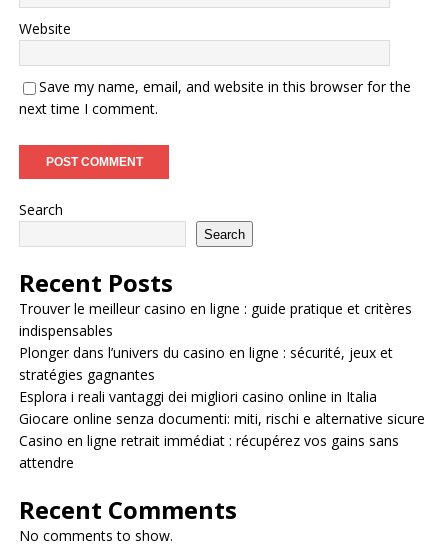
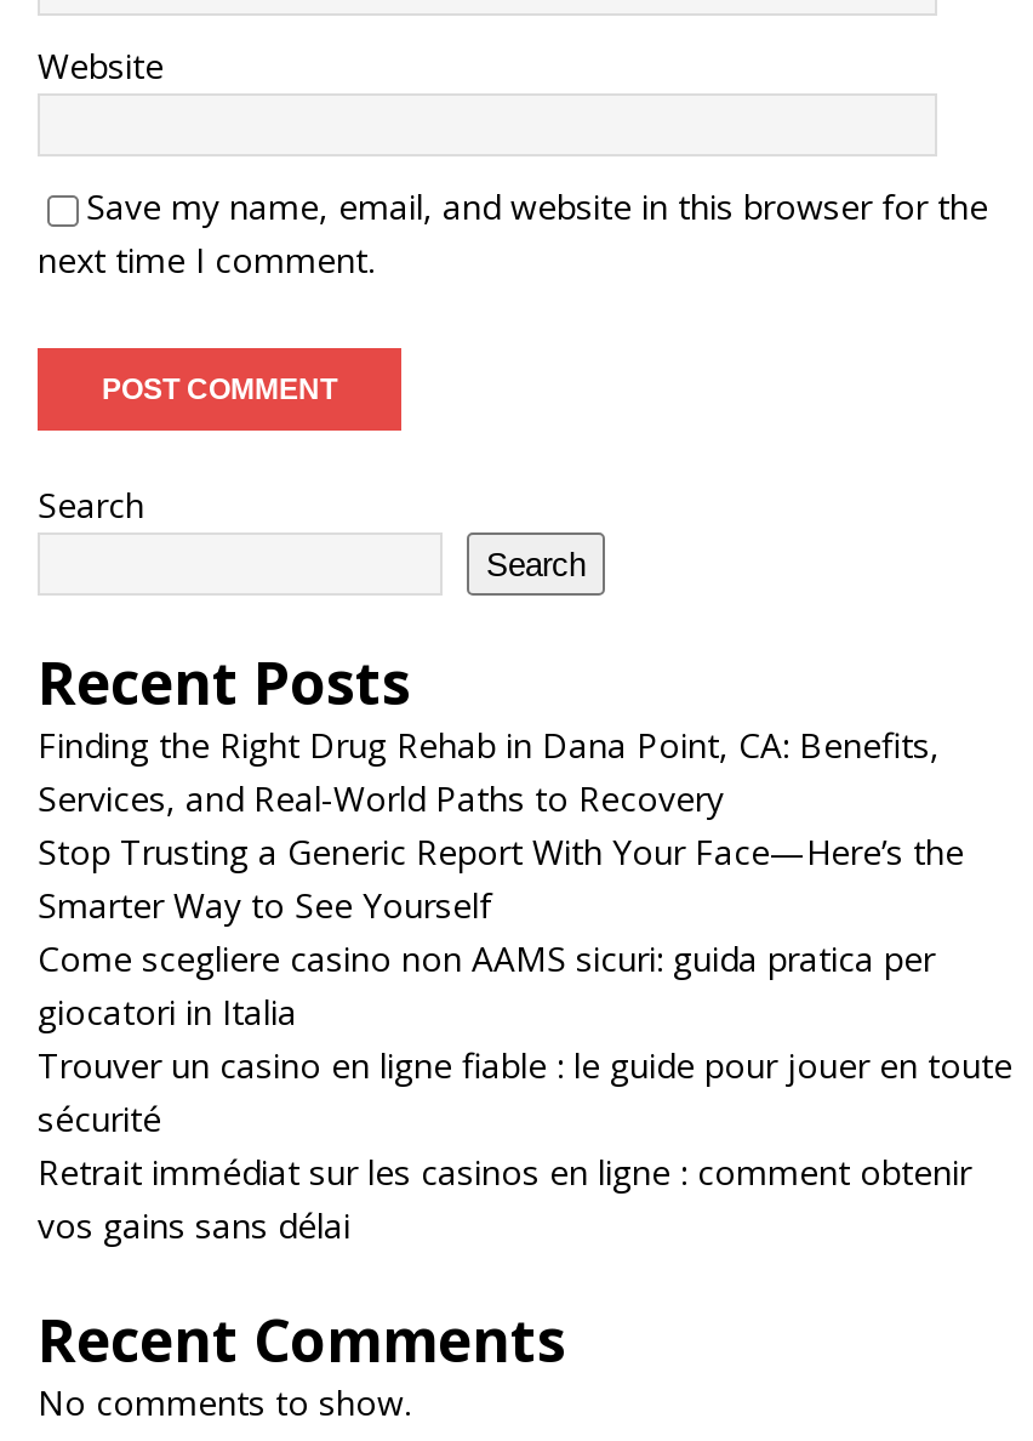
- Trouver le meilleur casino en ligne : guide pratique et critères
- indispensables
- Plonger dans l’univers du casino en ligne : sécurité, jeux et
- stratégies gagnantes
- Esplora i reali vantaggi dei migliori casino online in Italia
- Giocare online senza documenti: miti, rischi e alternative sicure
- Casino en ligne retrait immédiat : récupérez vos gains sans
- attendre
+ Finding the Right Drug Rehab in Dana Point, CA: Benefits,
+ Services, and Real-World Paths to Recovery
+ Stop Trusting a Generic Report With Your Face—Here’s the
+ Smarter Way to See Yourself
+ Come scegliere casino non AAMS sicuri: guida pratica per
+ giocatori in Italia
+ Trouver un casino en ligne fiable : le guide pour jouer en toute
+ sécurité
+ Retrait immédiat sur les casinos en ligne : comment obtenir
+ vos gains sans délai
